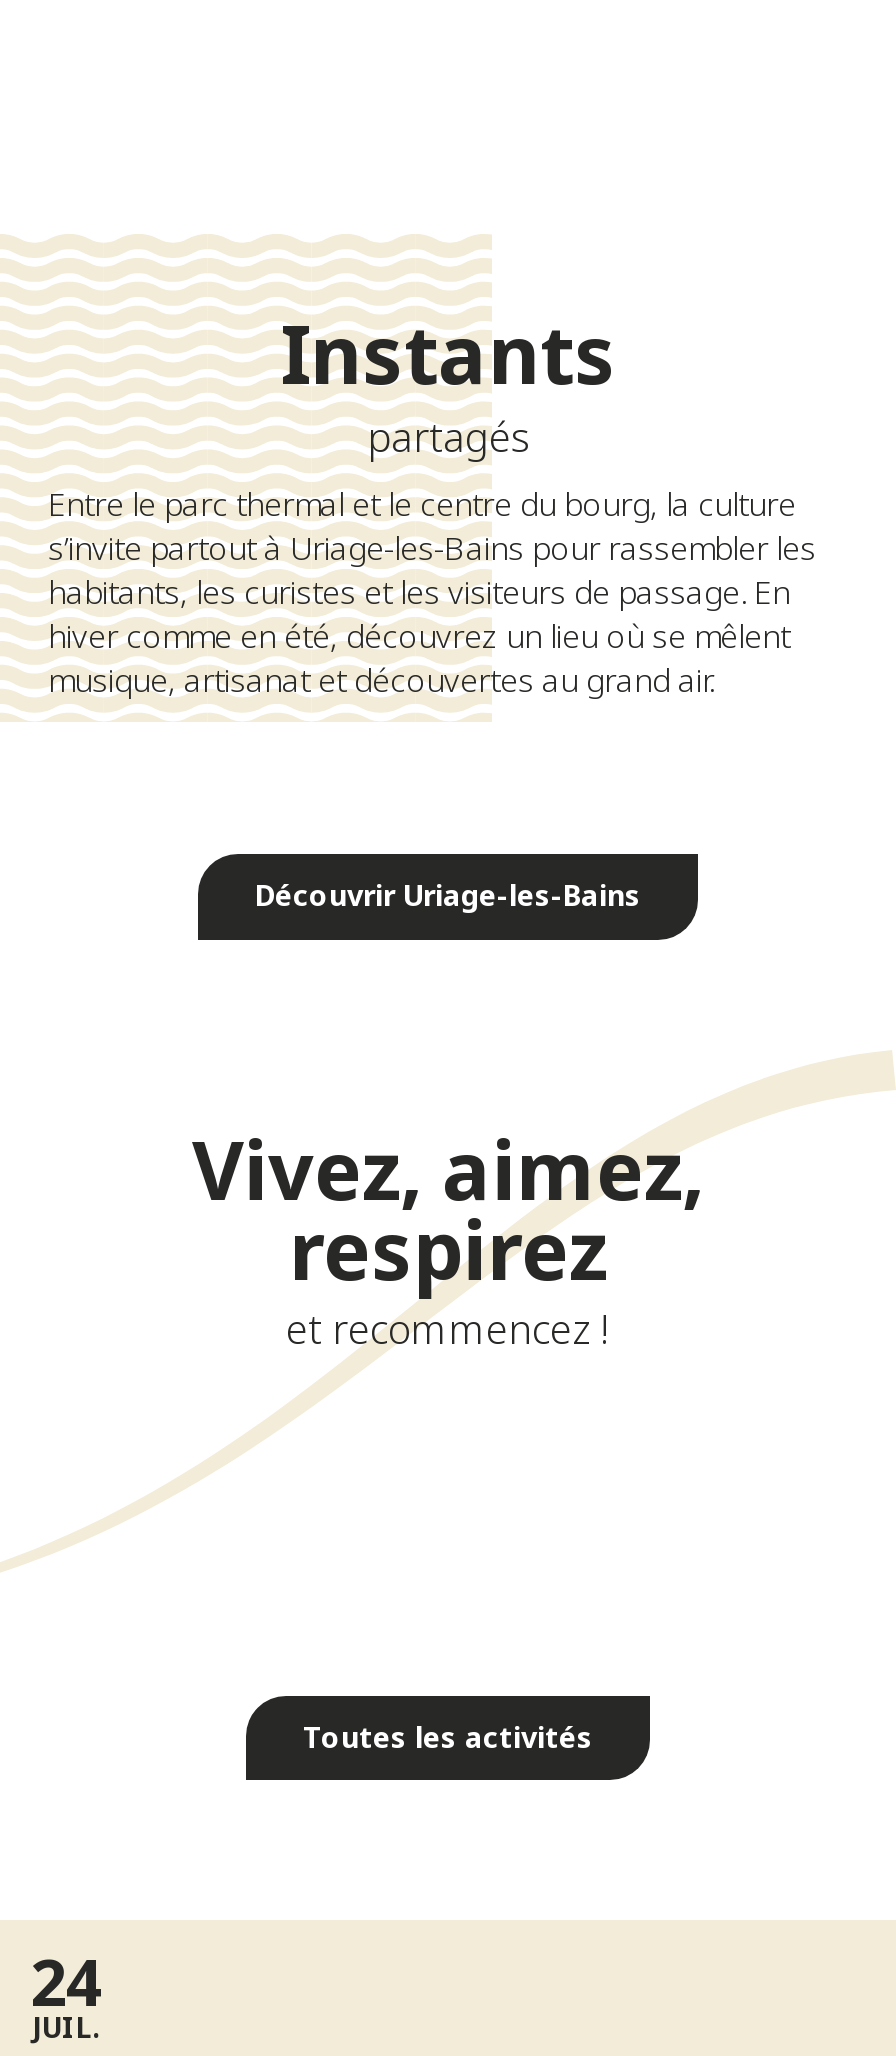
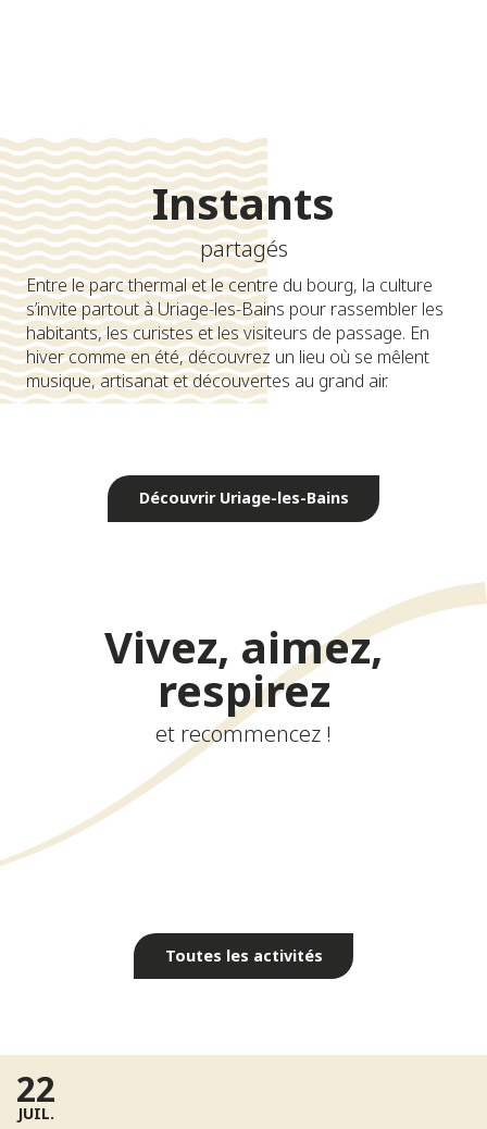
- 24
+ 22
